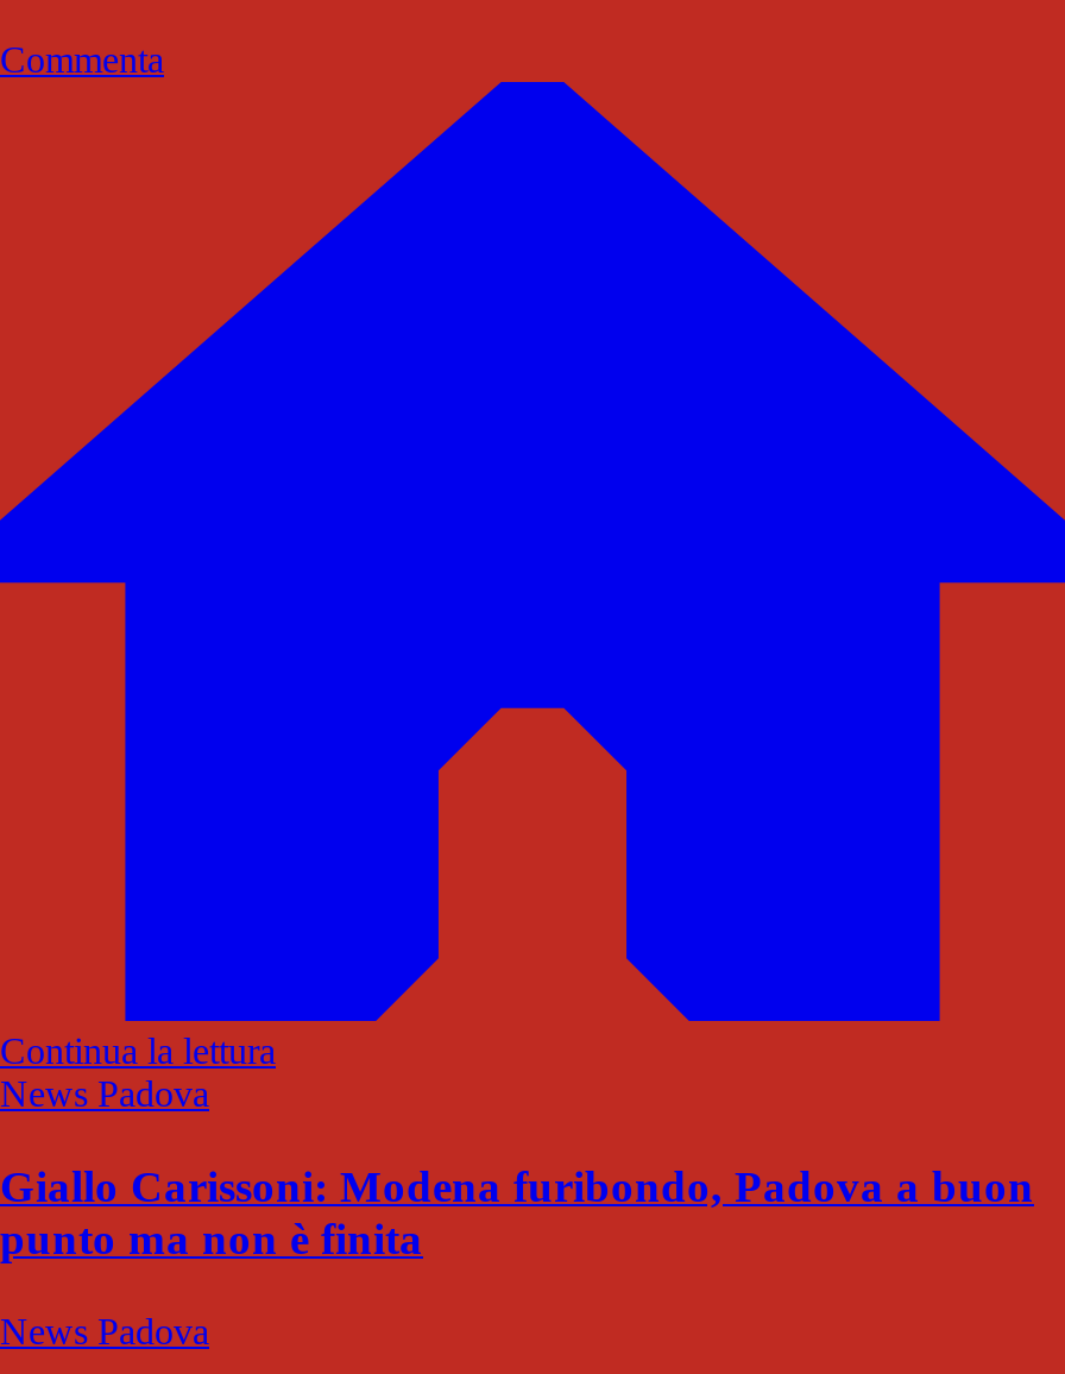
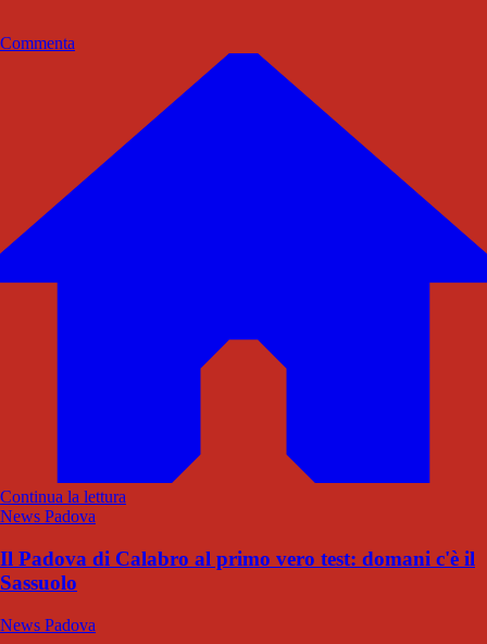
- Giallo Carissoni: Modena furibondo, Padova a buon
- punto ma non è finita
+ Il Padova di Calabro al primo vero test: domani c'è il
+ Sassuolo
